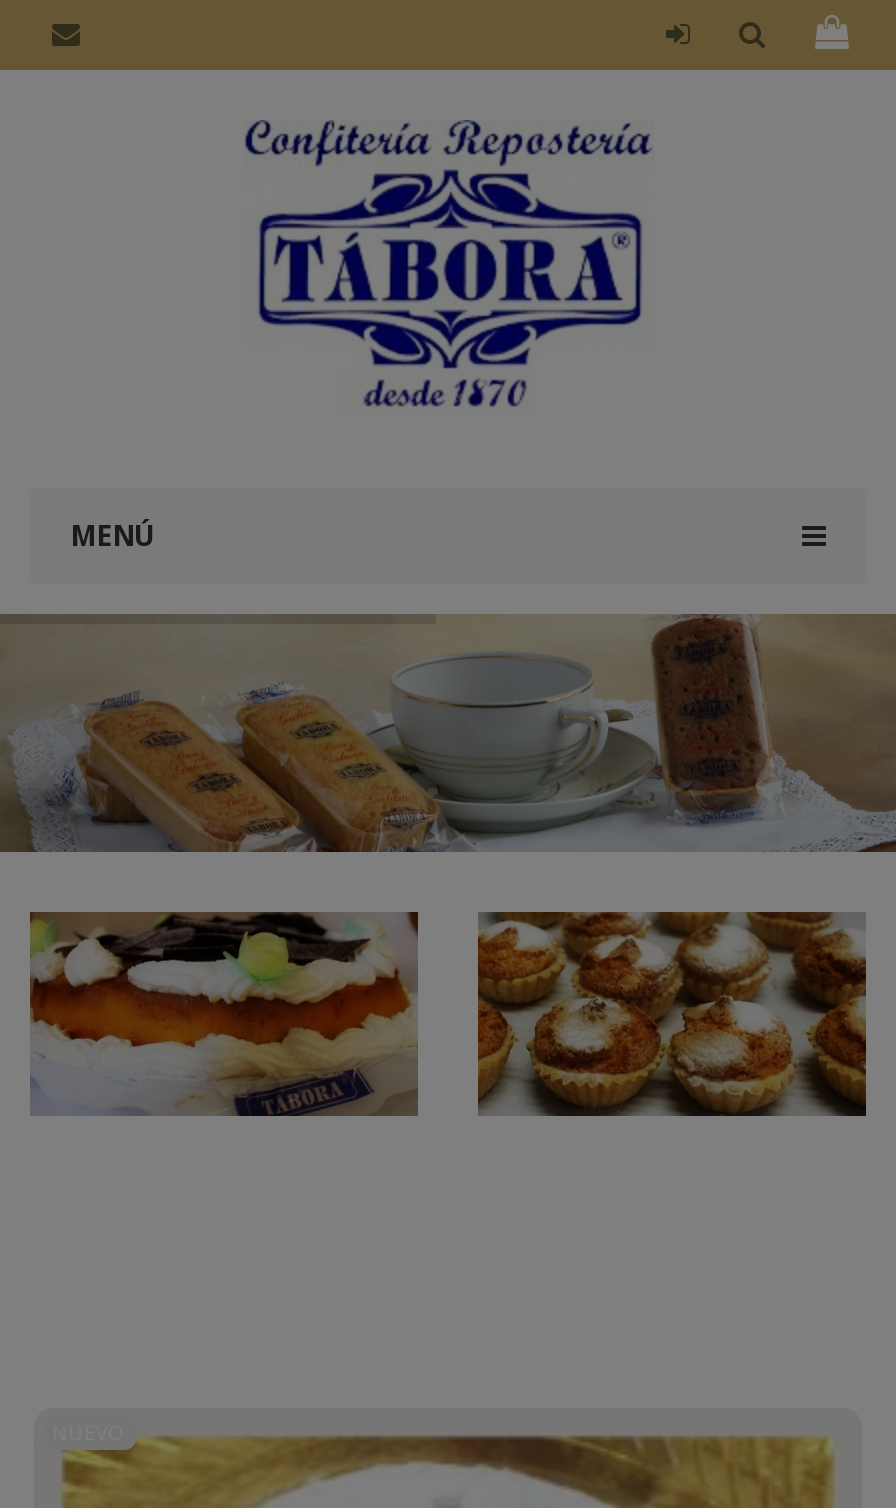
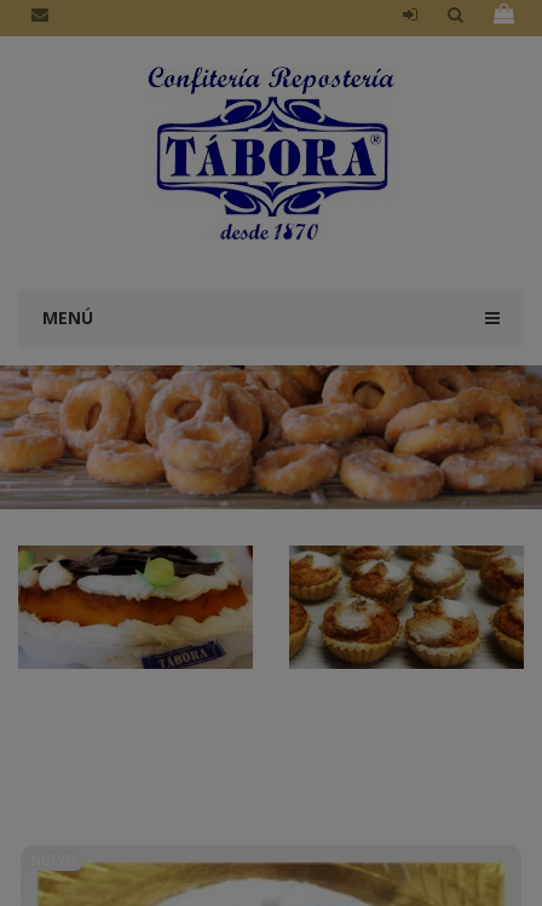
- [image]
+ [image]
